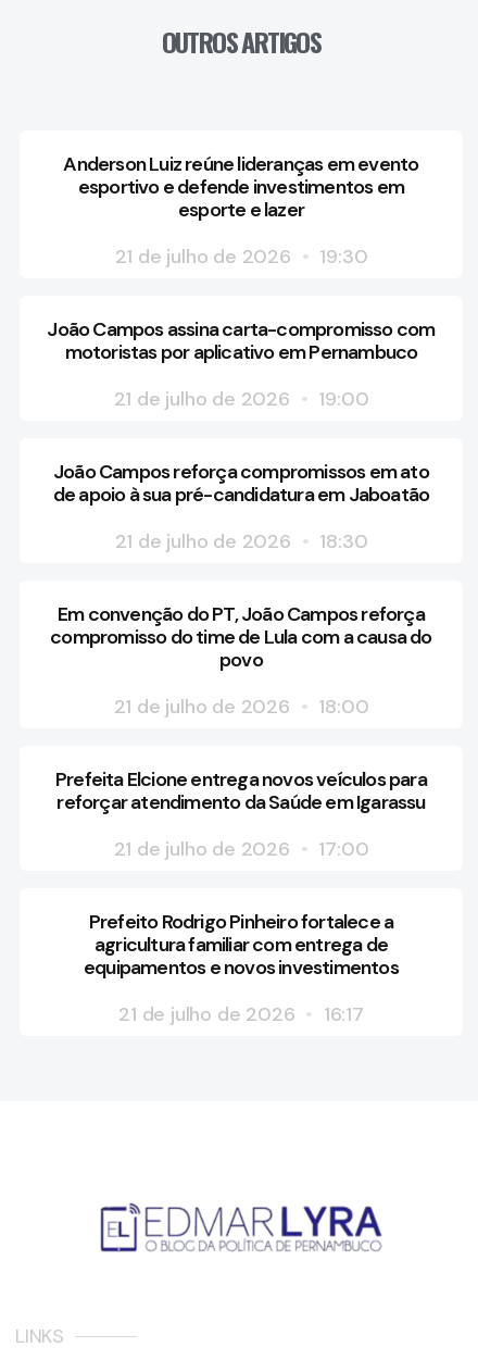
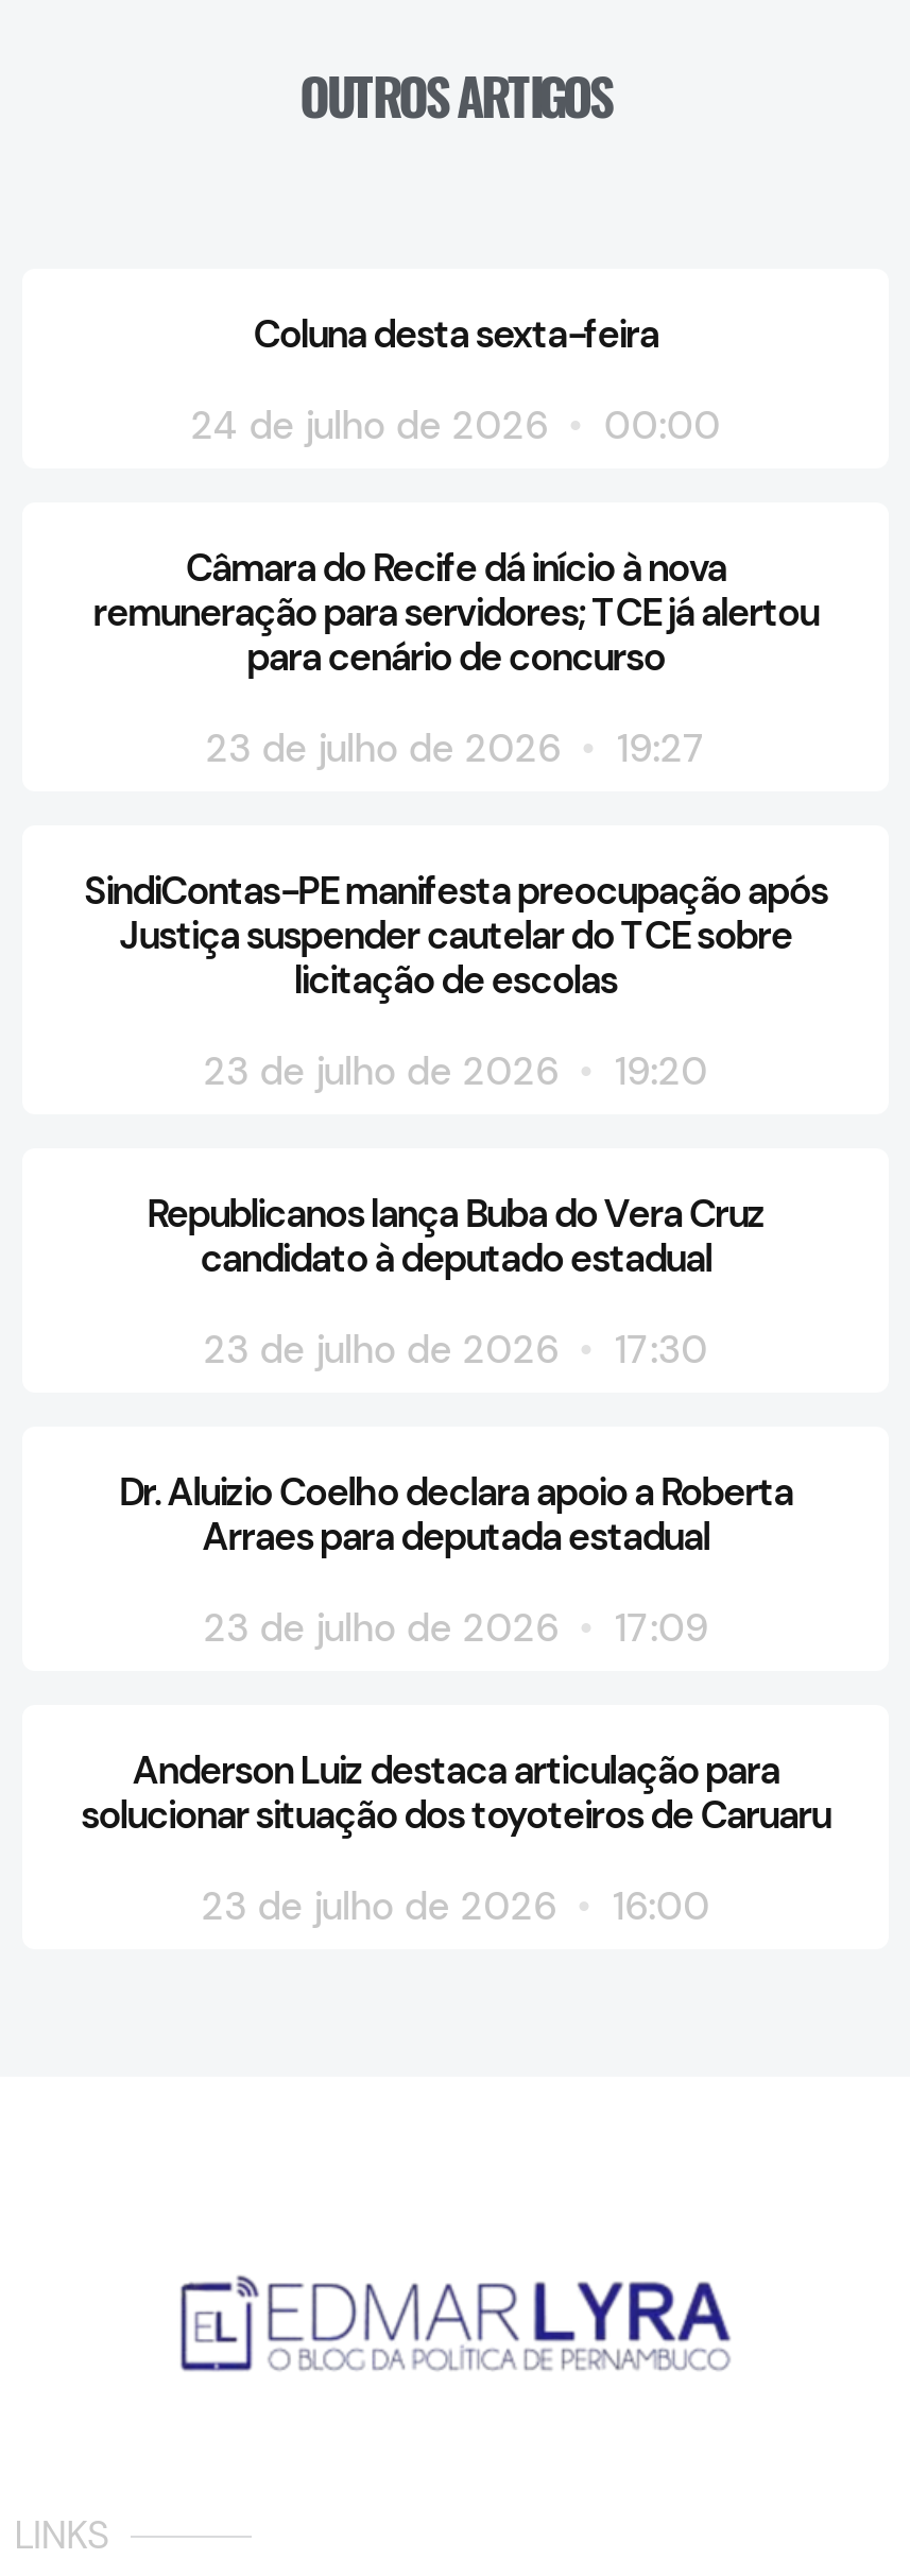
- Anderson Luiz reúne lideranças em evento
- esportivo e defende investimentos em
- esporte e lazer
+ Coluna desta sexta-feira

- 21 de julho de 2026
- 19:30
+ 24 de julho de 2026
+ 00:00

- João Campos assina carta-compromisso com
- motoristas por aplicativo em Pernambuco
+ Câmara do Recife dá início à nova
+ remuneração para servidores; TCE já alertou
+ para cenário de concurso

- 21 de julho de 2026
- 19:00
+ 23 de julho de 2026
+ 19:27

- João Campos reforça compromissos em ato
- de apoio à sua pré-candidatura em Jaboatão
+ SindiContas-PE manifesta preocupação após
+ Justiça suspender cautelar do TCE sobre
+ licitação de escolas

- 21 de julho de 2026
- 18:30
+ 23 de julho de 2026
+ 19:20

- Em convenção do PT, João Campos reforça
- compromisso do time de Lula com a causa do
- povo
+ Republicanos lança Buba do Vera Cruz
+ candidato à deputado estadual

- 21 de julho de 2026
- 18:00
+ 23 de julho de 2026
+ 17:30

- Prefeita Elcione entrega novos veículos para
- reforçar atendimento da Saúde em Igarassu
+ Dr. Aluizio Coelho declara apoio a Roberta
+ Arraes para deputada estadual

- 21 de julho de 2026
- 17:00
+ 23 de julho de 2026
+ 17:09

- Prefeito Rodrigo Pinheiro fortalece a
- agricultura familiar com entrega de
- equipamentos e novos investimentos
+ Anderson Luiz destaca articulação para
+ solucionar situação dos toyoteiros de Caruaru

- 21 de julho de 2026
- 16:17
+ 23 de julho de 2026
+ 16:00
